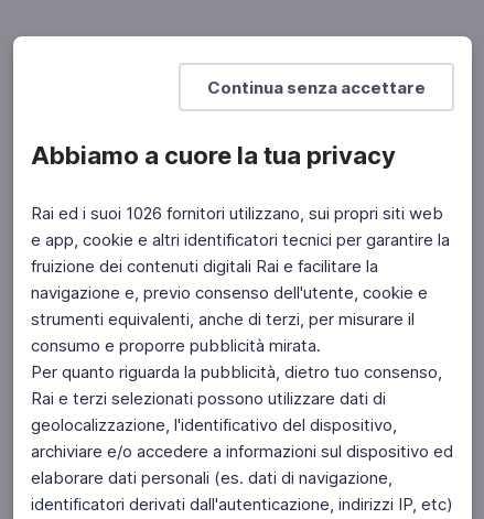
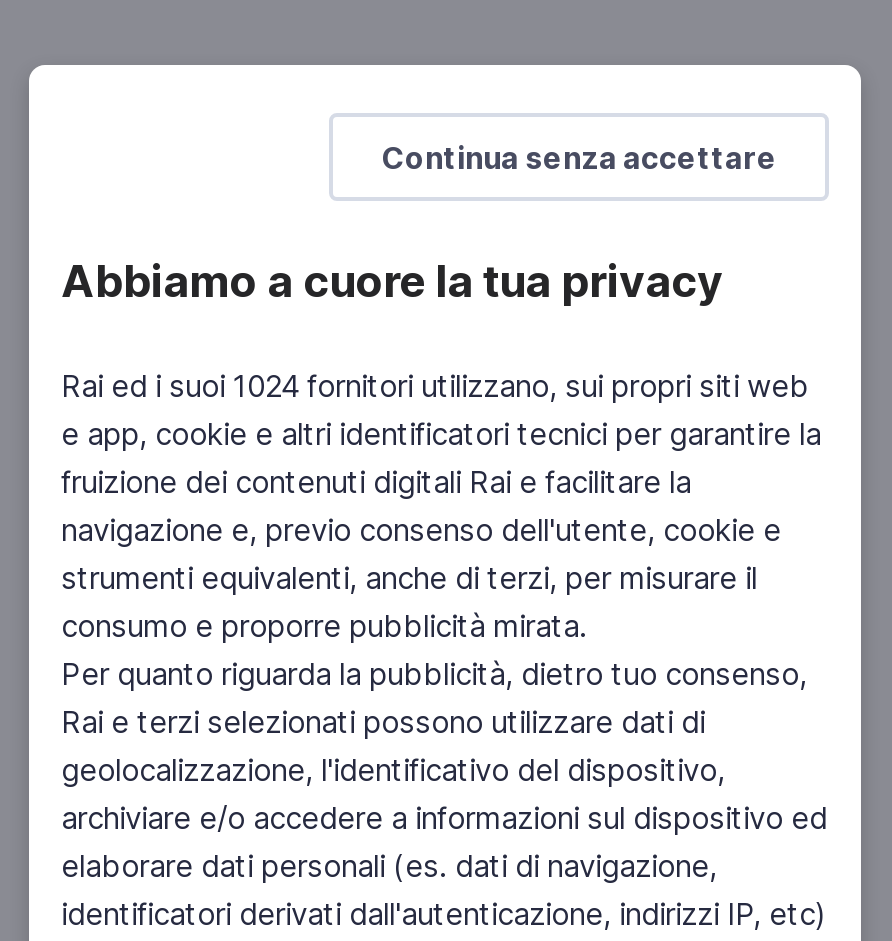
- Rai ed i suoi 1026 fornitori utilizzano, sui propri siti web
+ Rai ed i suoi 1024 fornitori utilizzano, sui propri siti web
